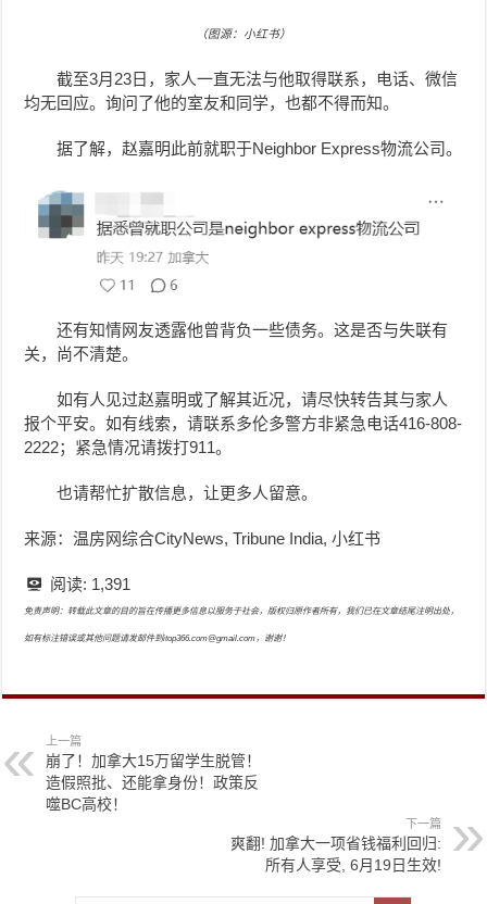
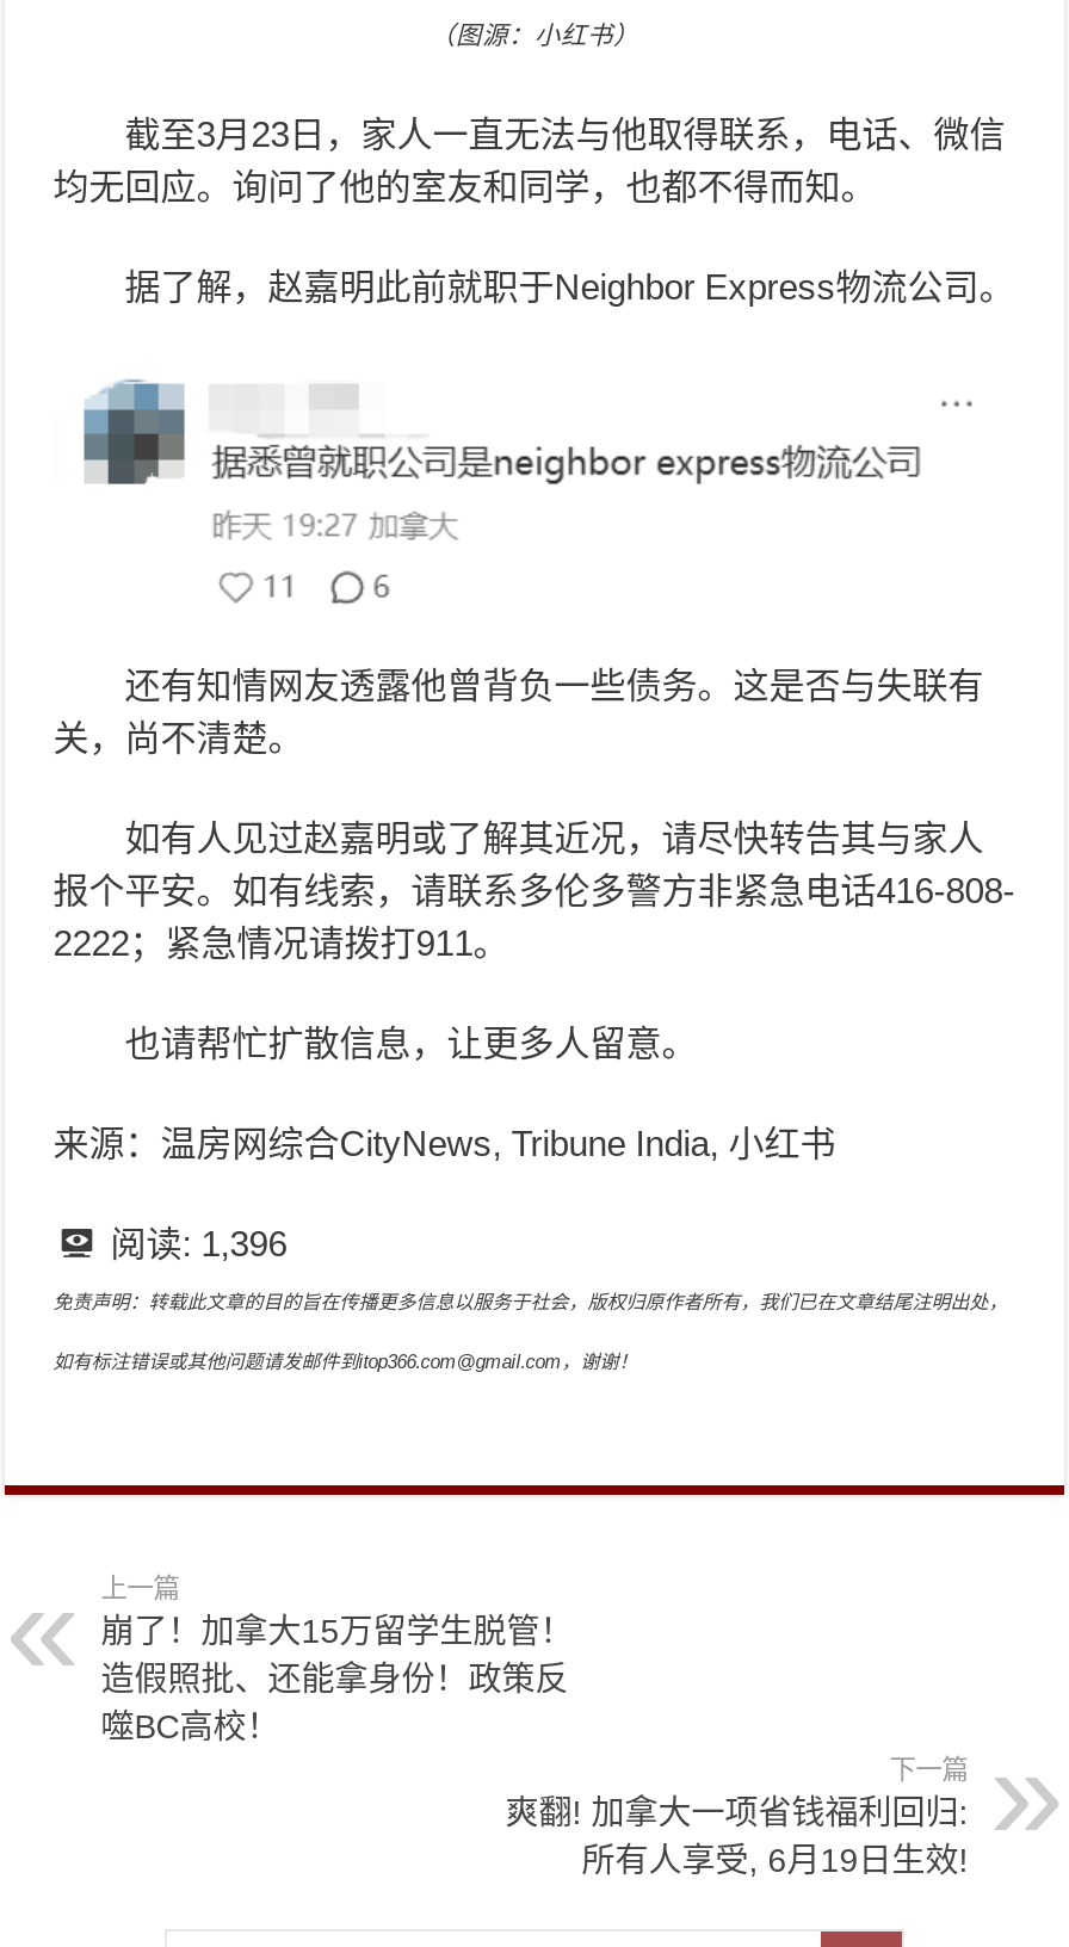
- 阅读: 1,391
+ 阅读: 1,396
